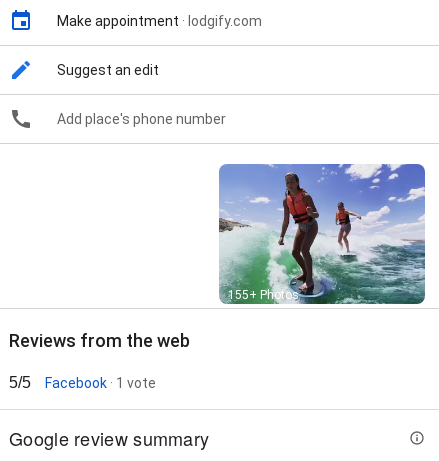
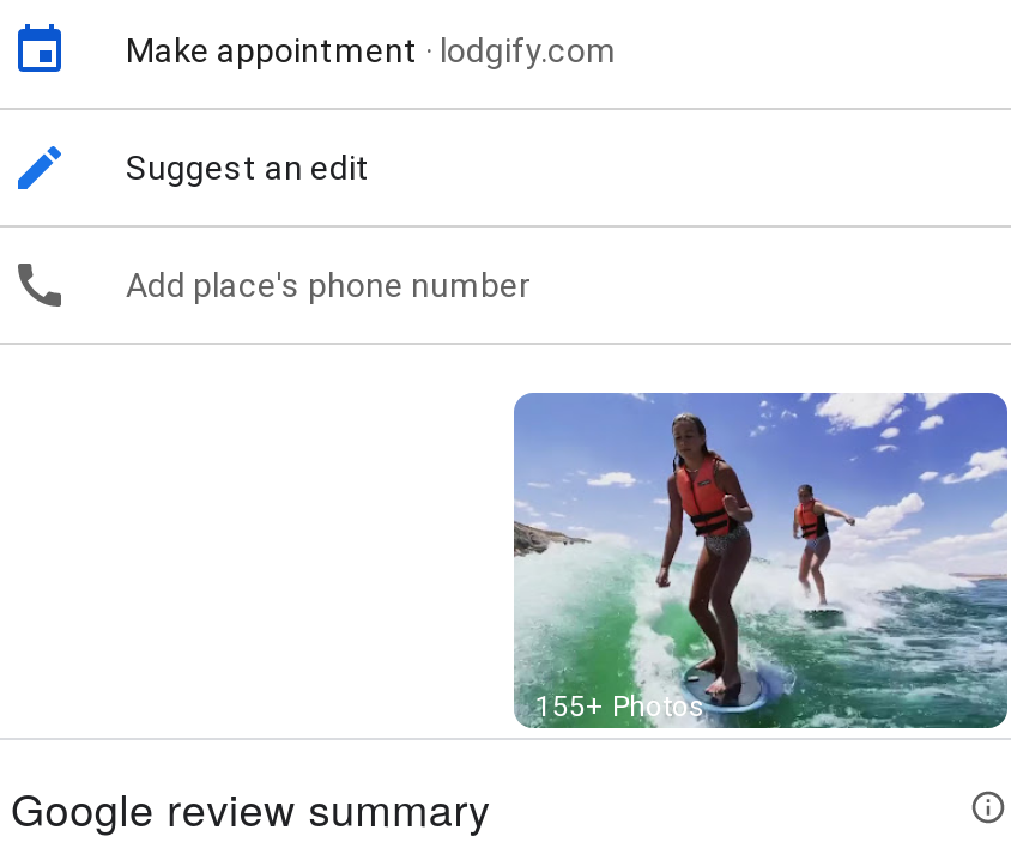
- Reviews from the web
- 5/5
- Facebook · 1 vote
